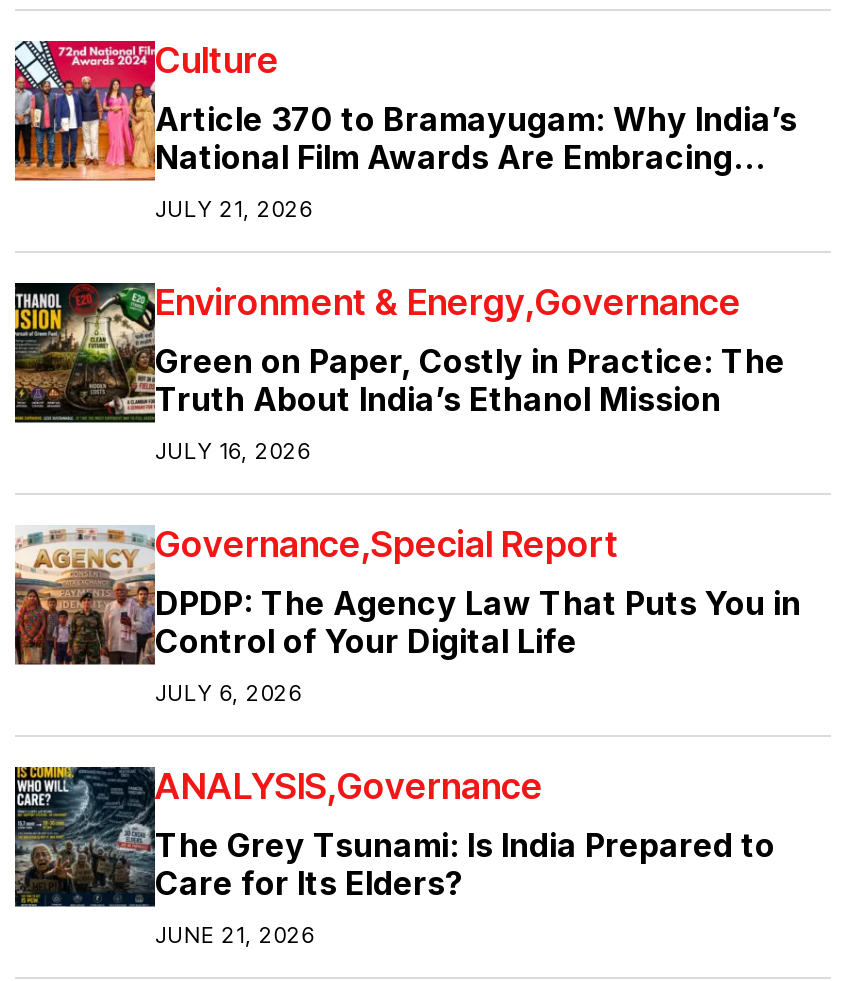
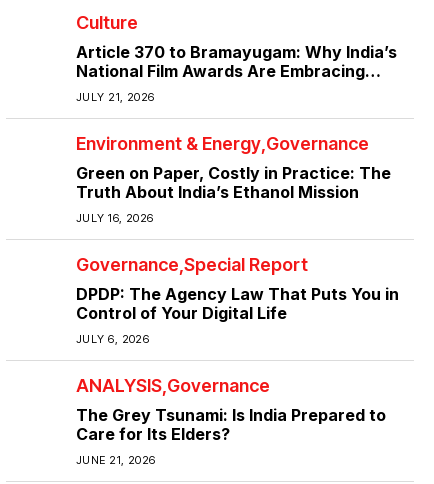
- [image]

- [image]

- [image]

- [image]
